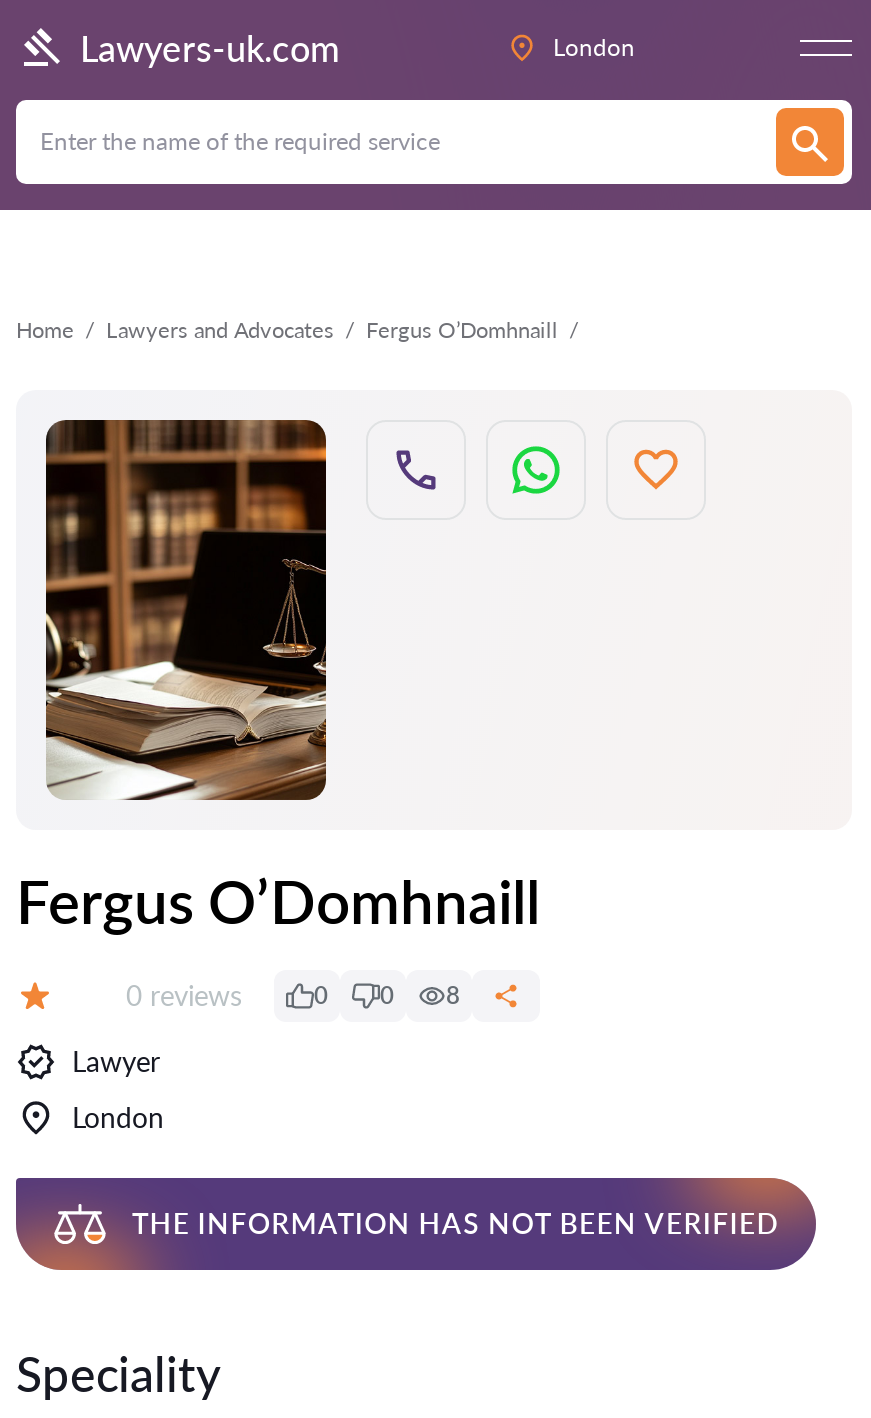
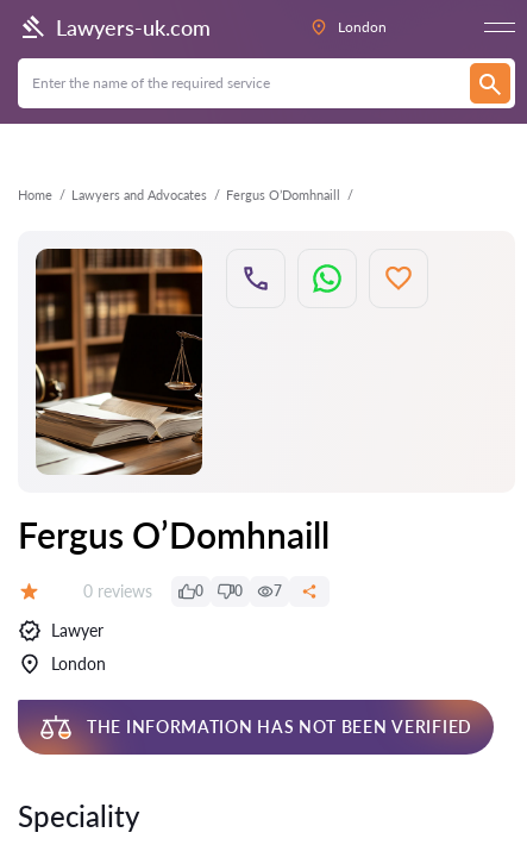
- 8
+ 7
